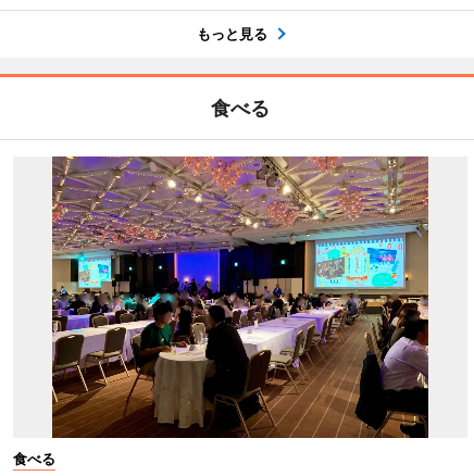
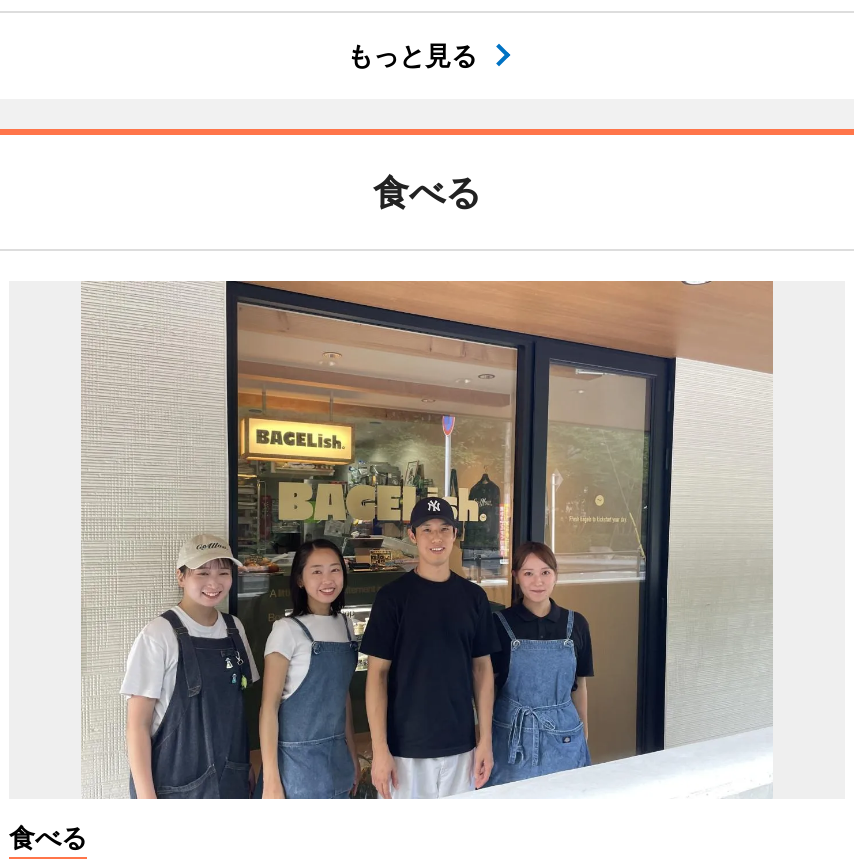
- [image]
+ [image]
